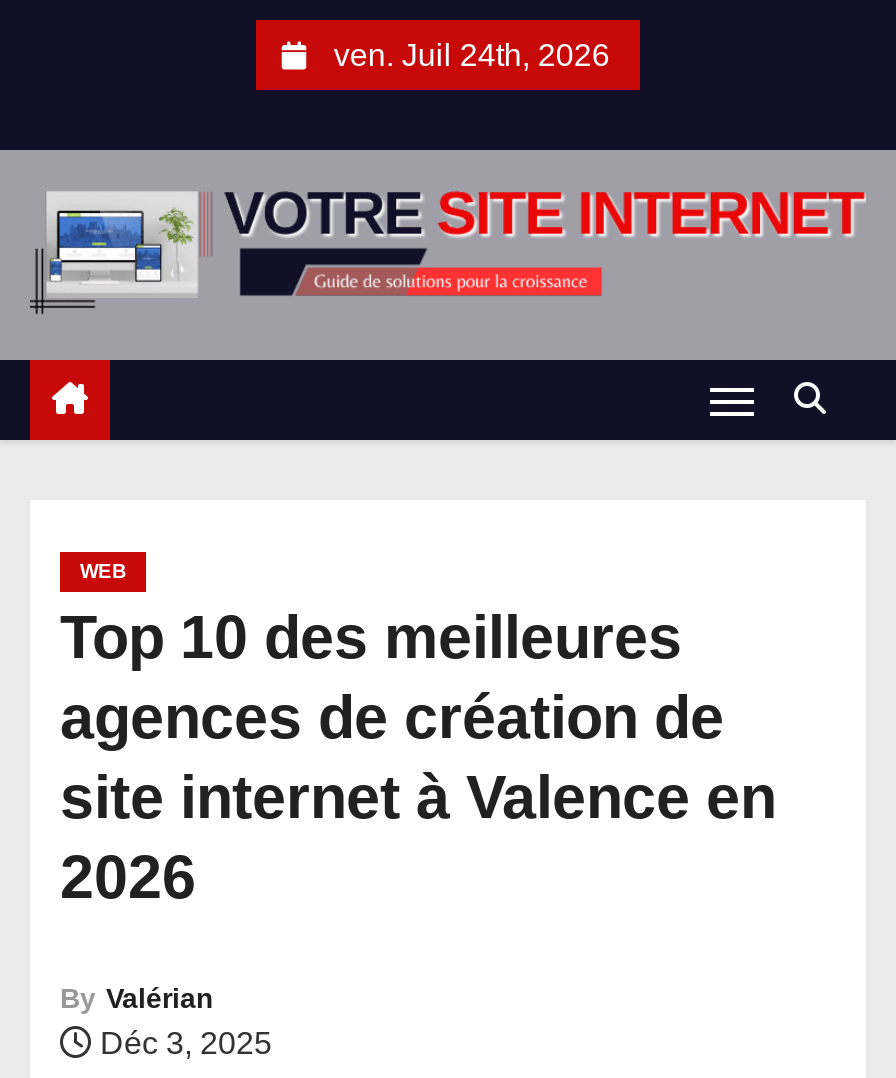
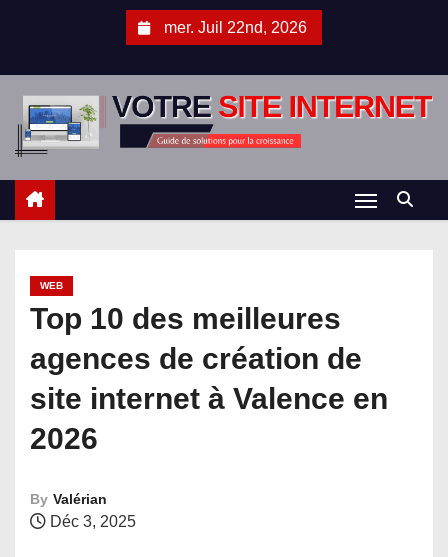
- ven. Juil 24th, 2026
+ mer. Juil 22nd, 2026
